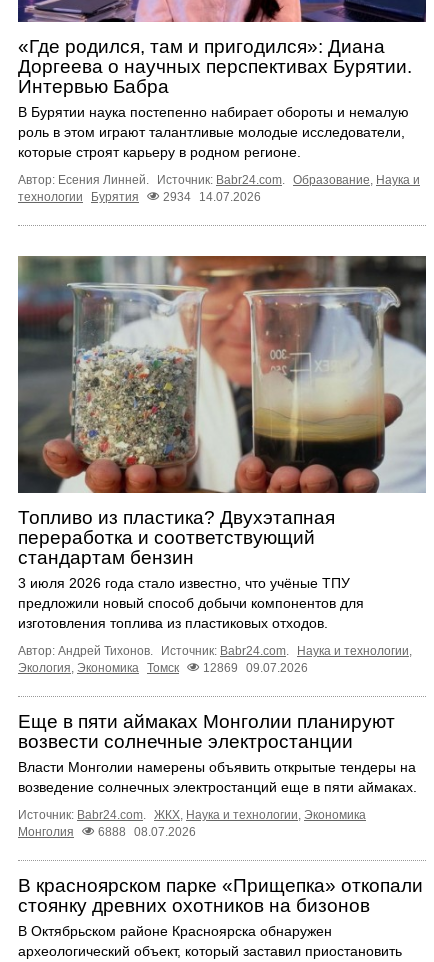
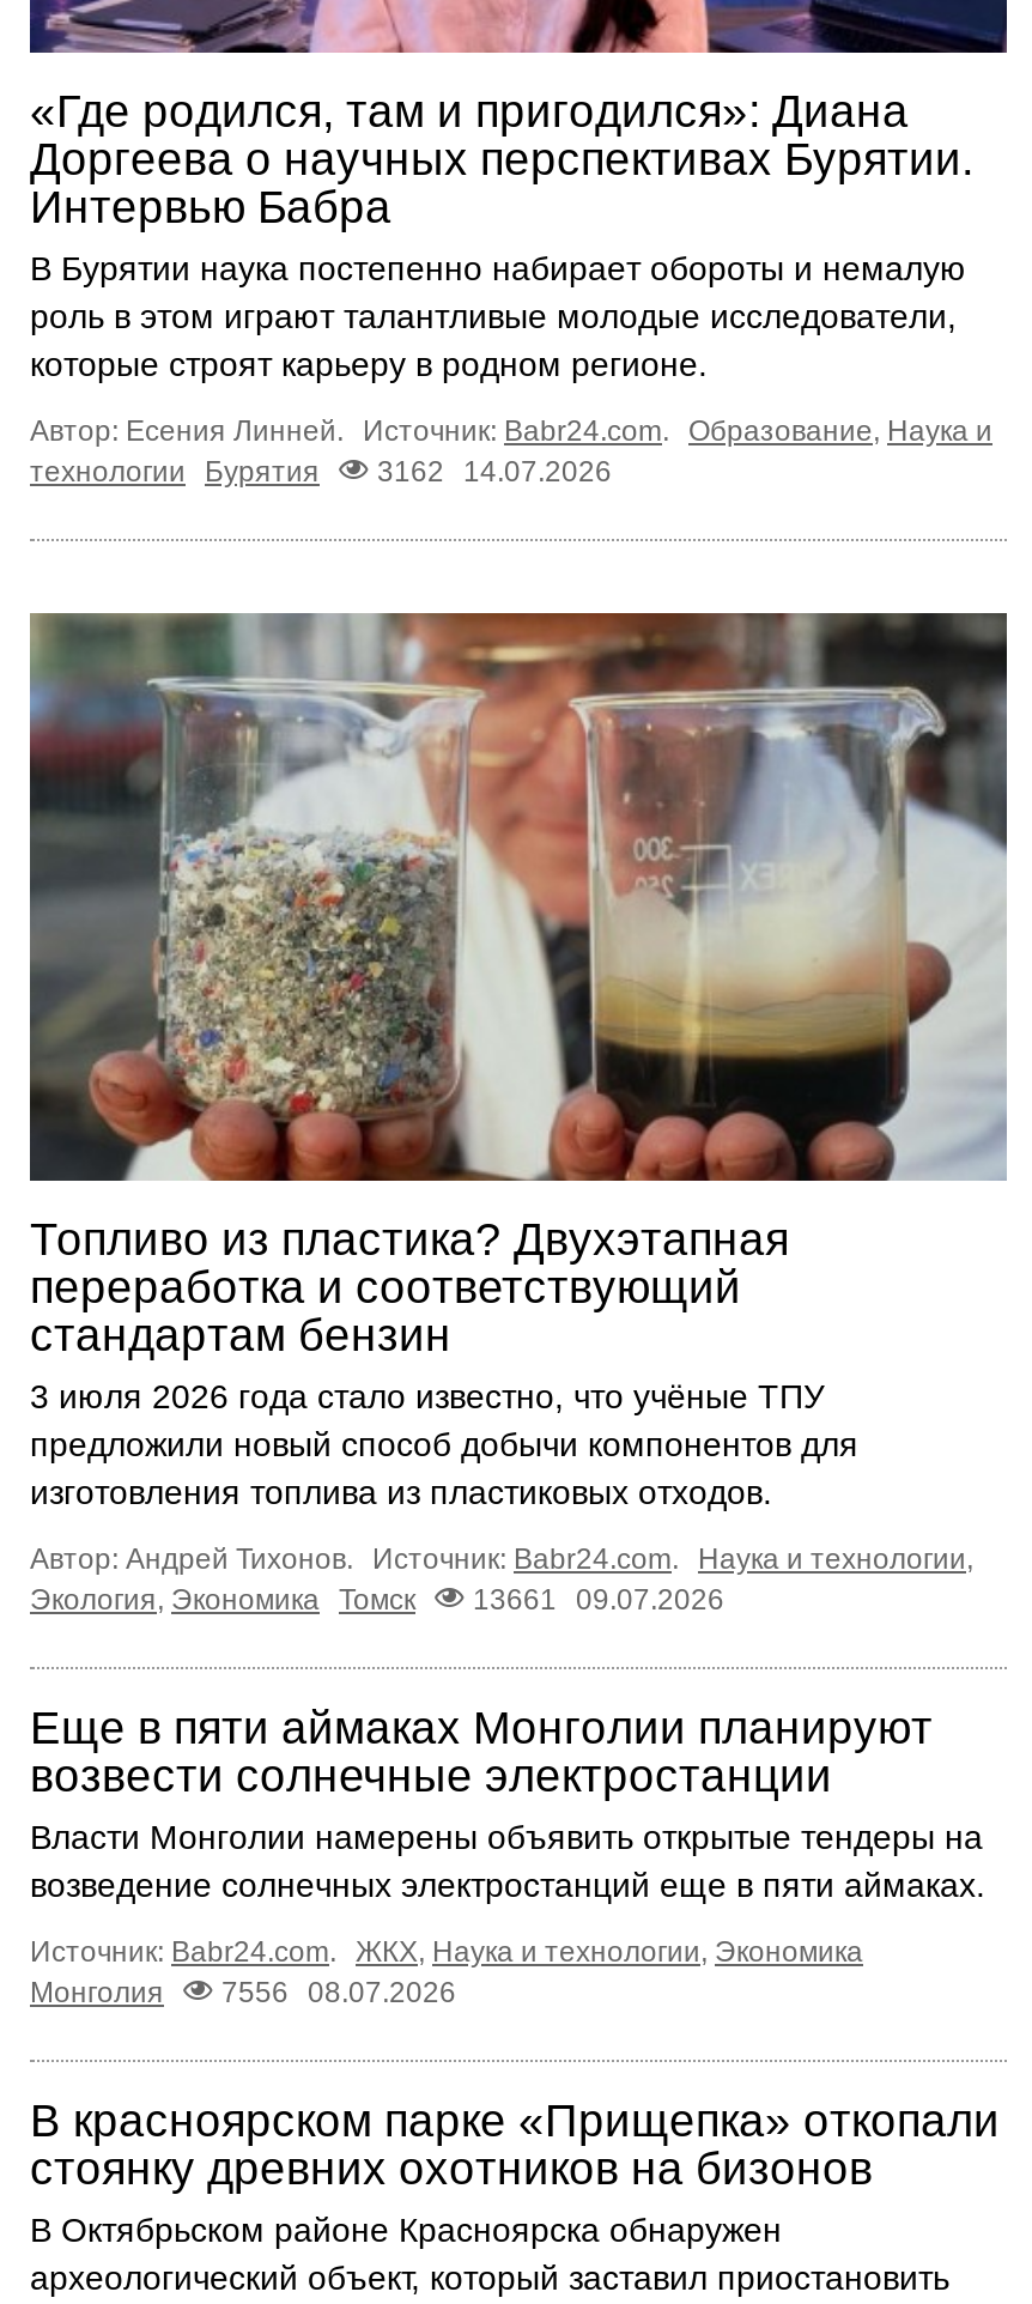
- технологии Бурятия 2934 14.07.2026
+ технологии Бурятия 3162 14.07.2026

- Экология, Экономика Томск 12869 09.07.2026
+ Экология, Экономика Томск 13661 09.07.2026

- Монголия 6888 08.07.2026
+ Монголия 7556 08.07.2026
